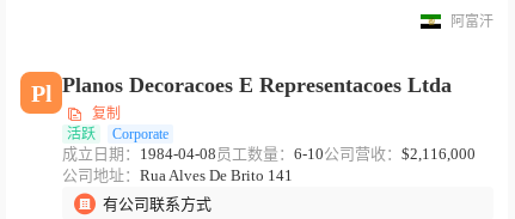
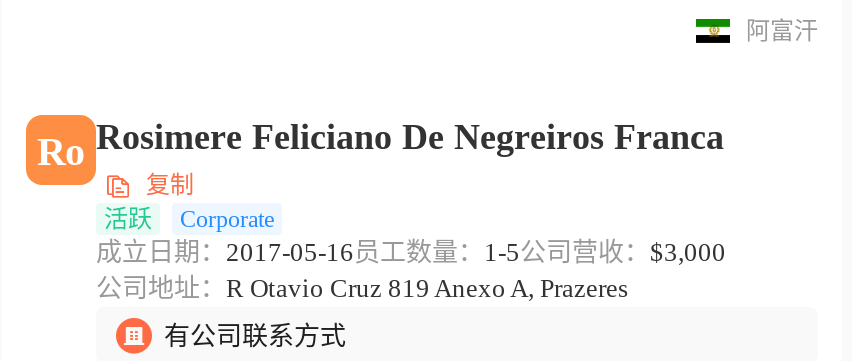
- Pl Planos Decoracoes E Representacoes Ltda
+ Ro Rosimere Feliciano De Negreiros Franca

- 成立日期：1984-04-08员工数量：6-10公司营收：$2,116,000
- 公司地址：Rua Alves De Brito 141
+ 成立日期：2017-05-16员工数量：1-5公司营收：$3,000
+ 公司地址：R Otavio Cruz 819 Anexo A, Prazeres
